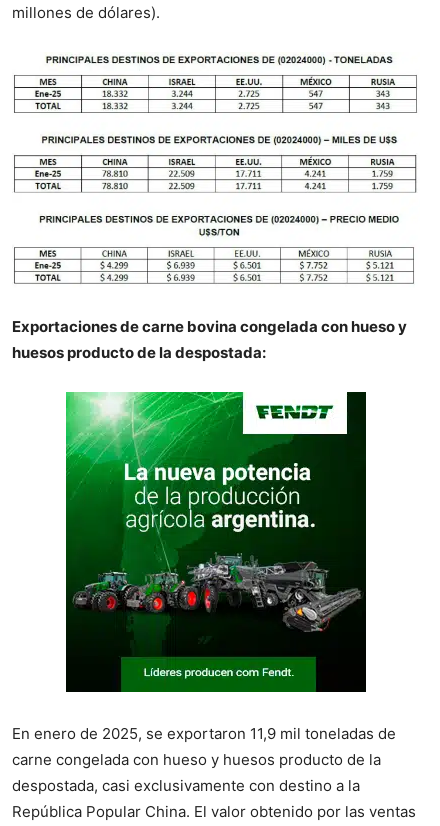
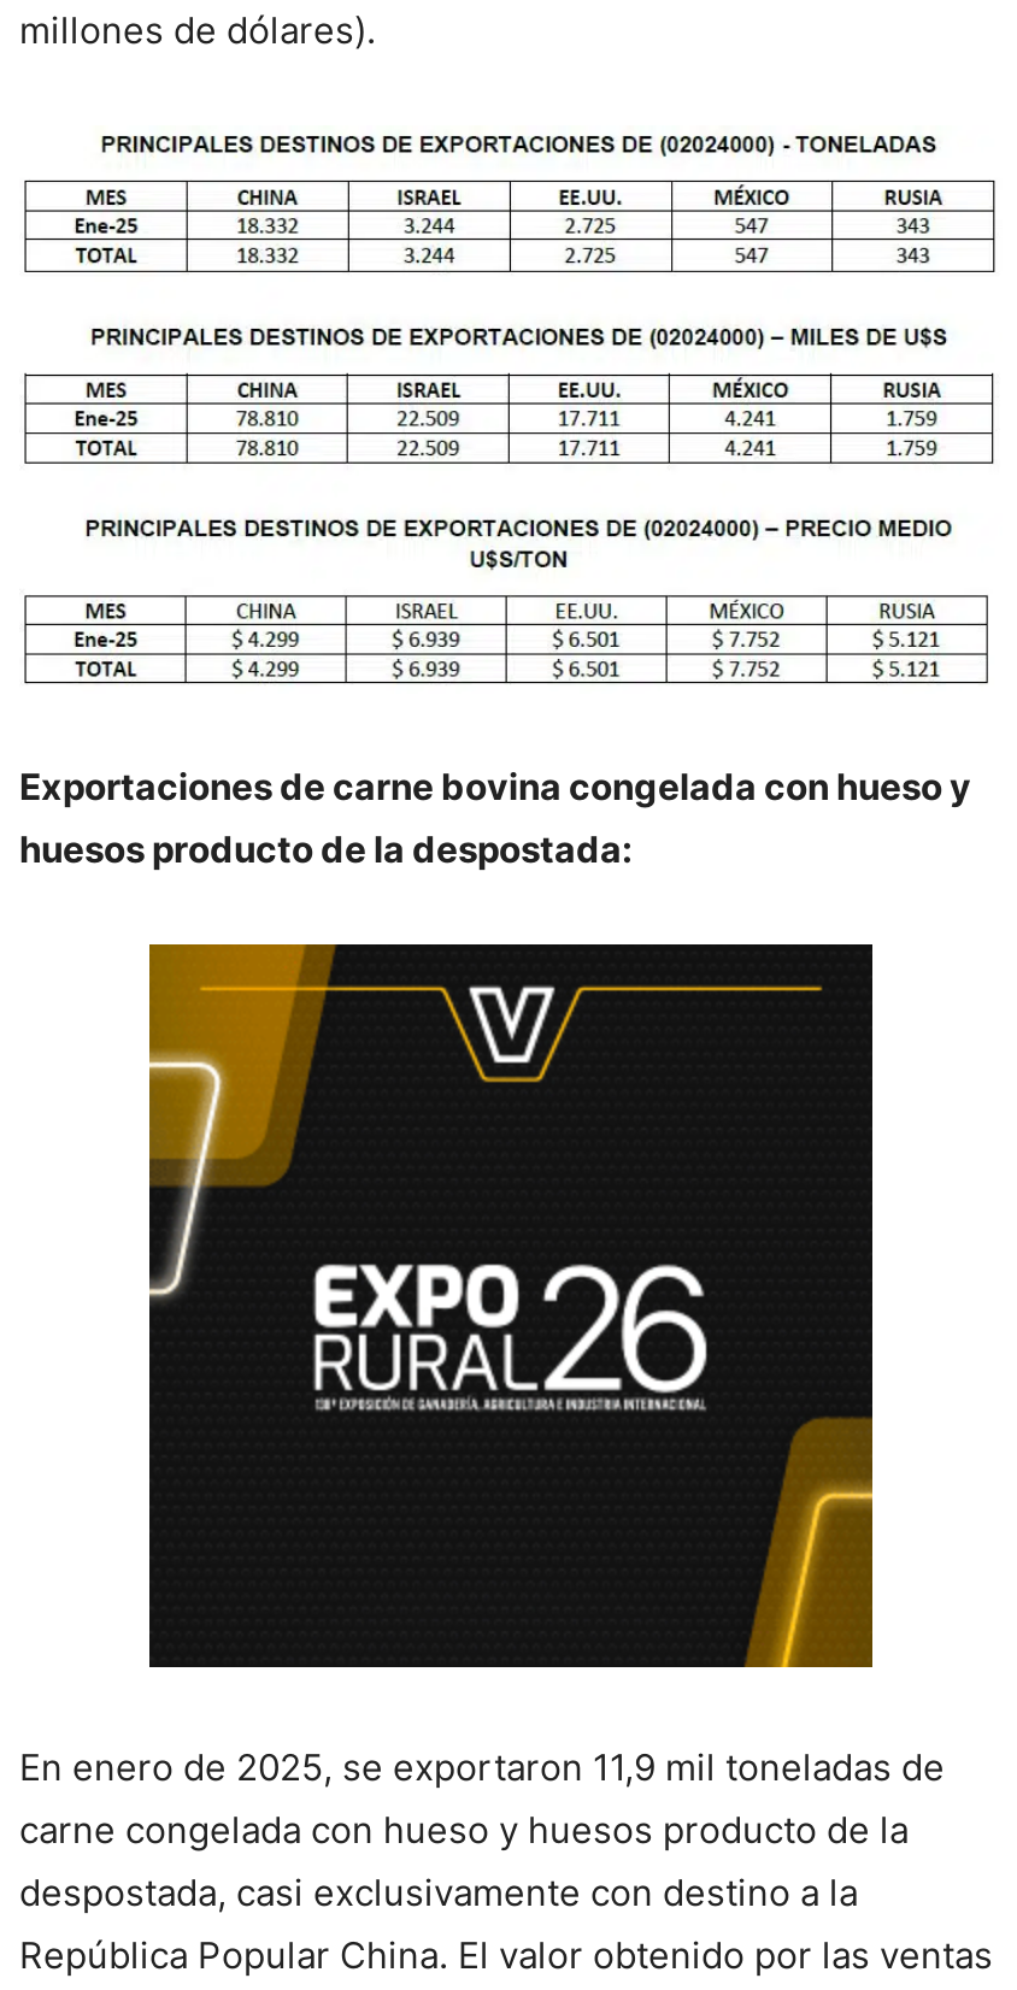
- [image]
+ [image]
